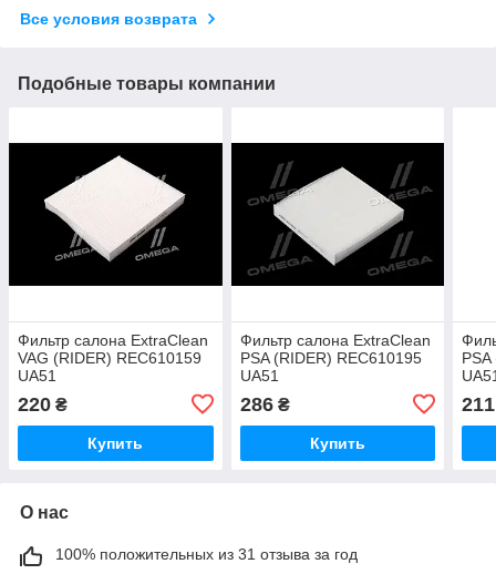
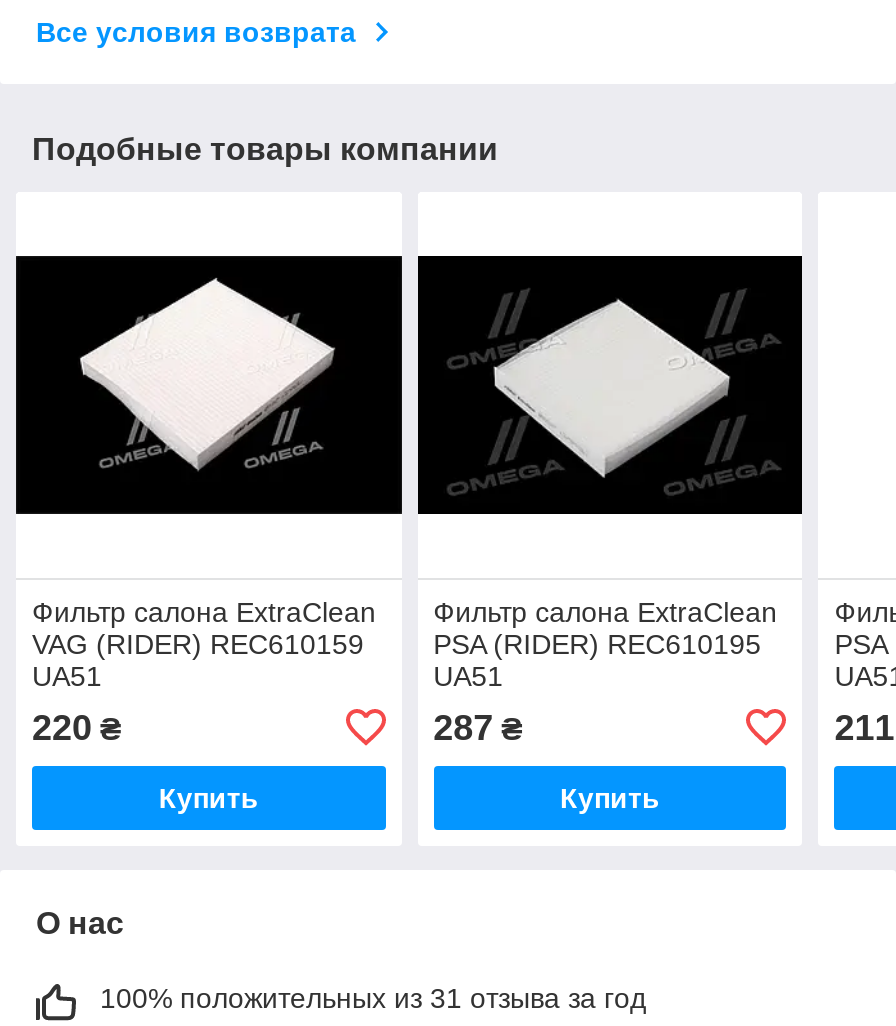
- 286 ₴
+ 287 ₴
